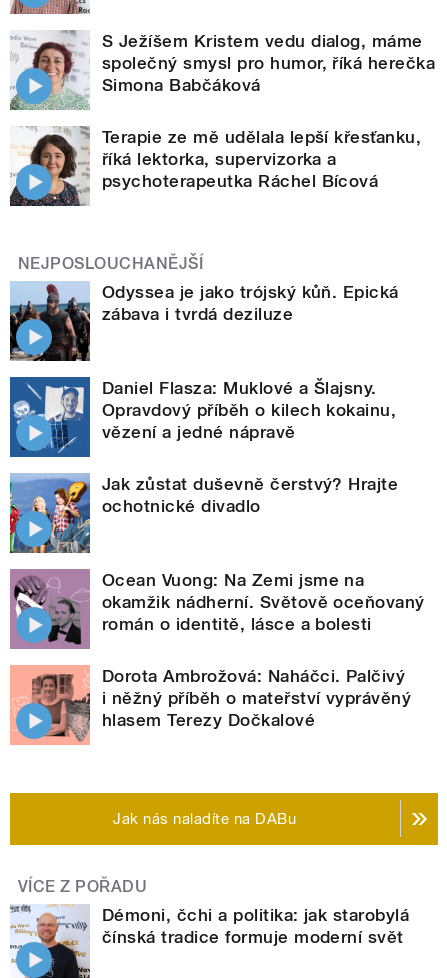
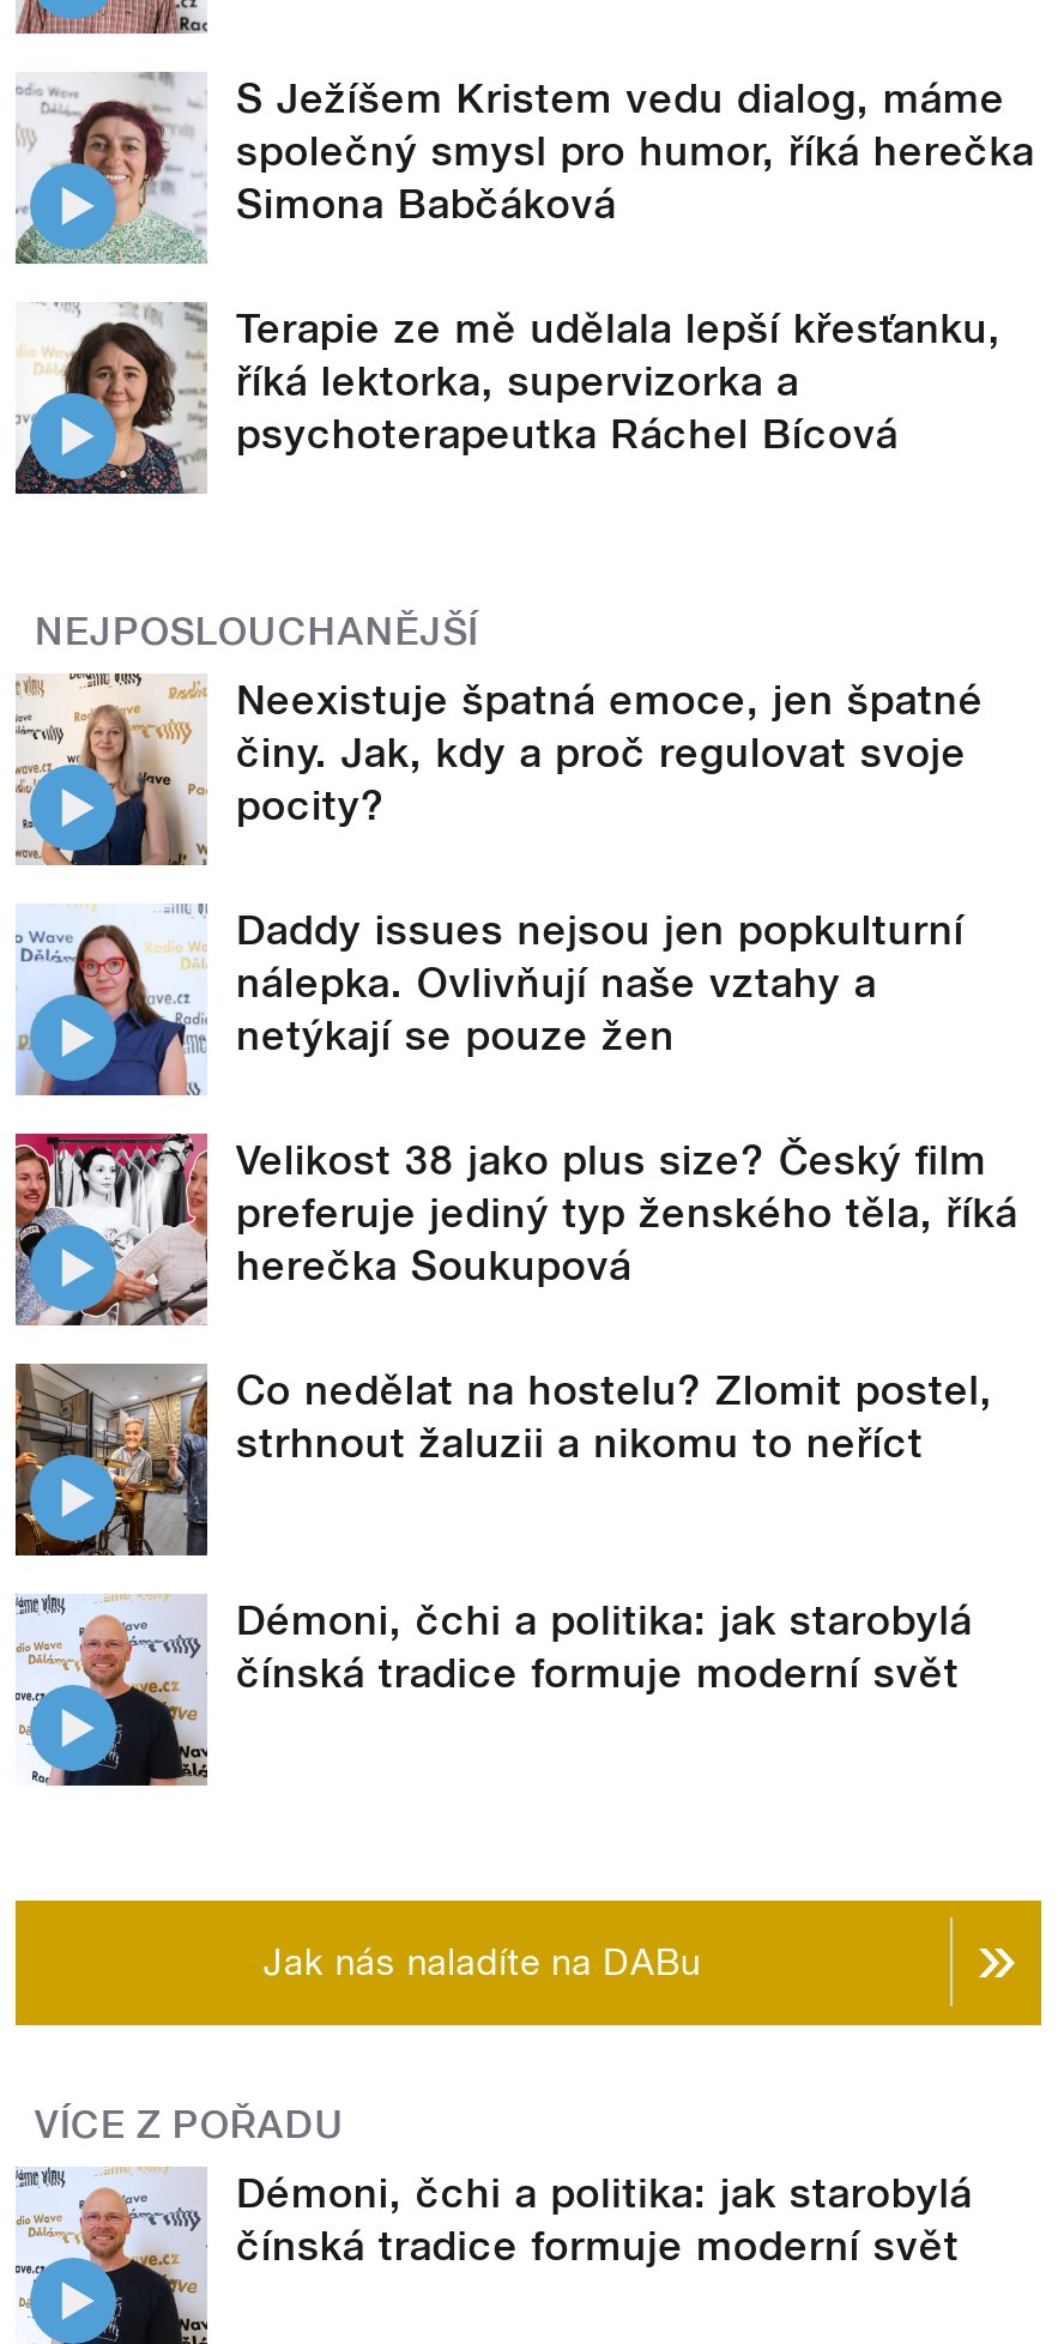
- [image]
- Odyssea je jako trójský kůň. Epická
- zábava i tvrdá deziluze
+ [image]
+ Neexistuje špatná emoce, jen špatné
+ činy. Jak, kdy a proč regulovat svoje
+ pocity?

- [image]
- Daniel Flasza: Muklové a Šlajsny.
- Opravdový příběh o kilech kokainu,
- vězení a jedné nápravě
+ [image]
+ Daddy issues nejsou jen popkulturní
+ nálepka. Ovlivňují naše vztahy a
+ netýkají se pouze žen

- [image]
- Jak zůstat duševně čerstvý? Hrajte
- ochotnické divadlo
+ [image]
+ Velikost 38 jako plus size? Český film
+ preferuje jediný typ ženského těla, říká
+ herečka Soukupová

- [image]
- Ocean Vuong: Na Zemi jsme na
- okamžik nádherní. Světově oceňovaný
- román o identitě, lásce a bolesti
+ [image]
+ Co nedělat na hostelu? Zlomit postel,
+ strhnout žaluzii a nikomu to neříct

- [image]
- Dorota Ambrožová: Naháčci. Palčivý
- i něžný příběh o mateřství vyprávěný
- hlasem Terezy Dočkalové
+ [image]
+ Démoni, čchi a politika: jak starobylá
+ čínská tradice formuje moderní svět
